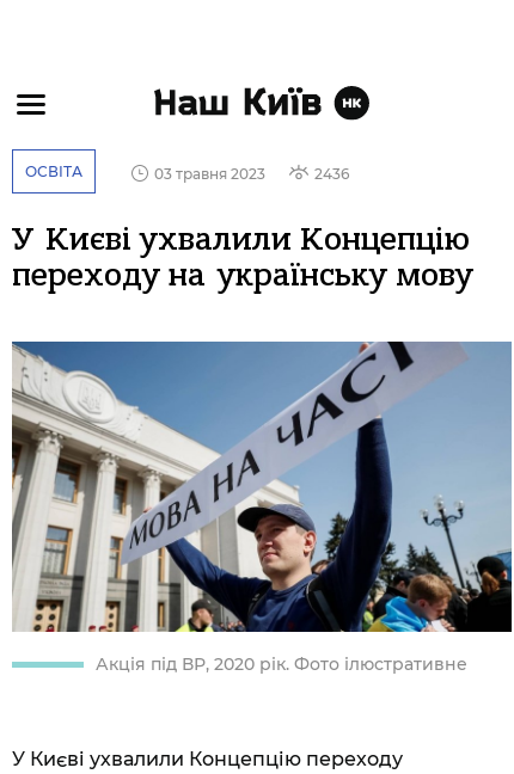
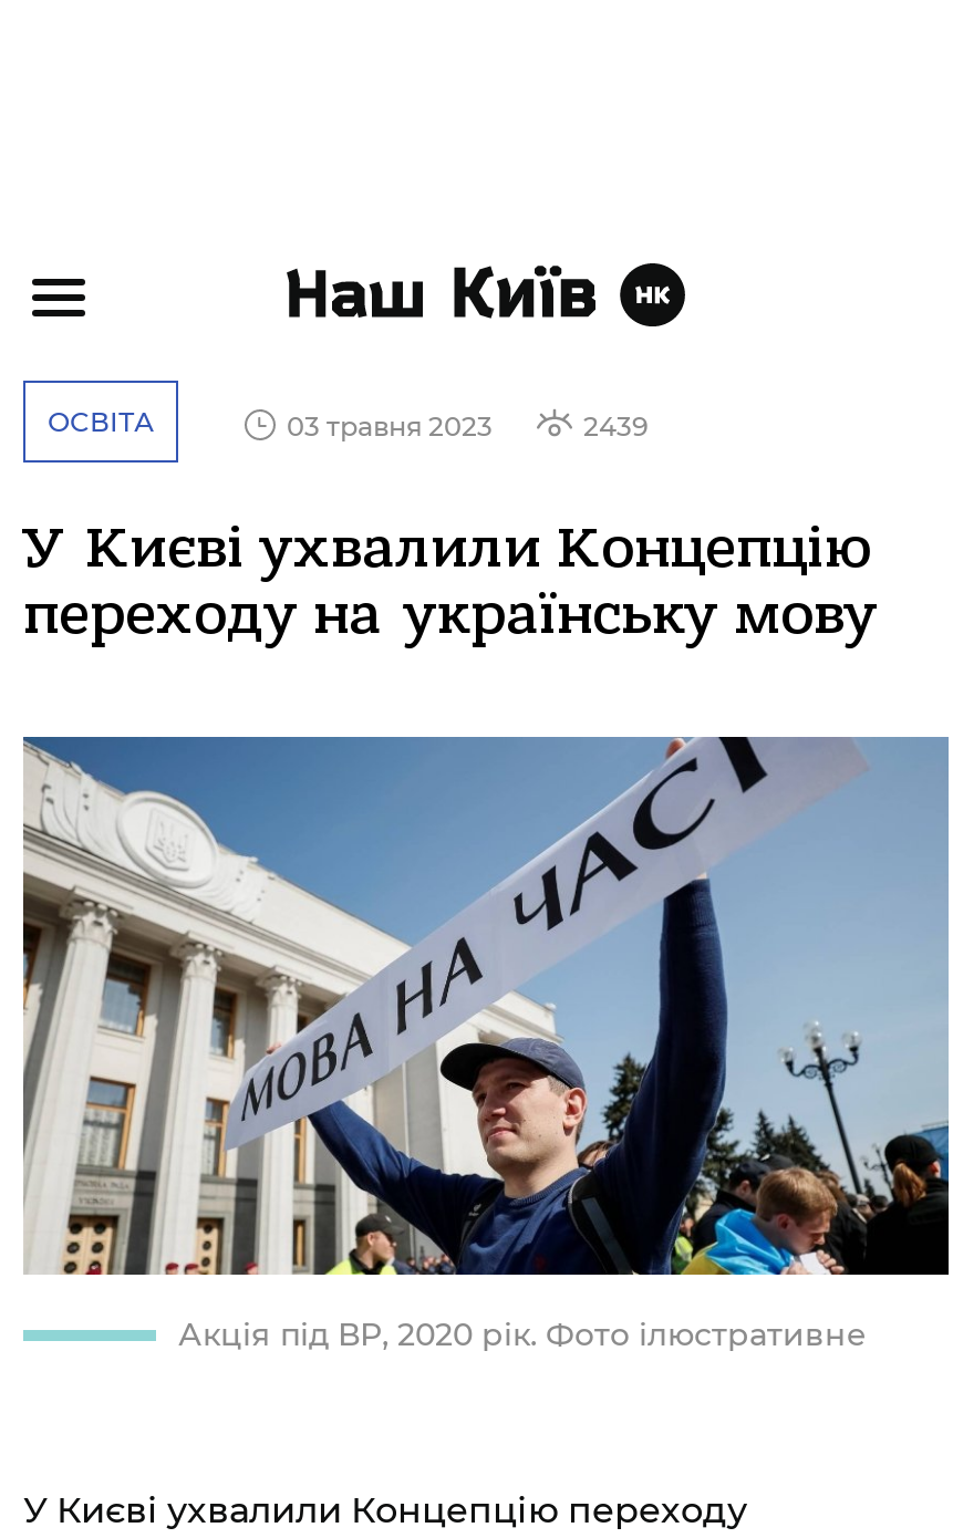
- 2436
+ 2439
